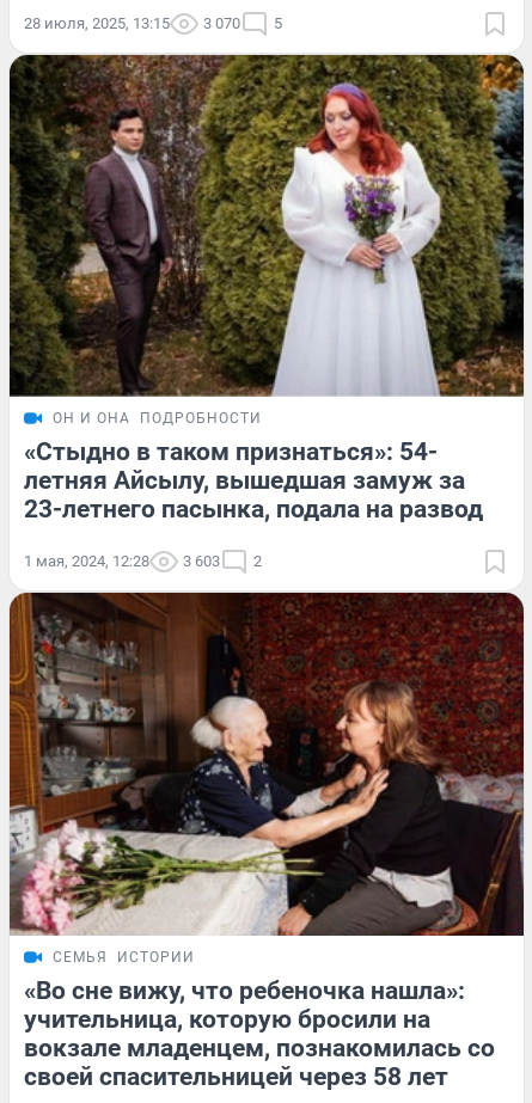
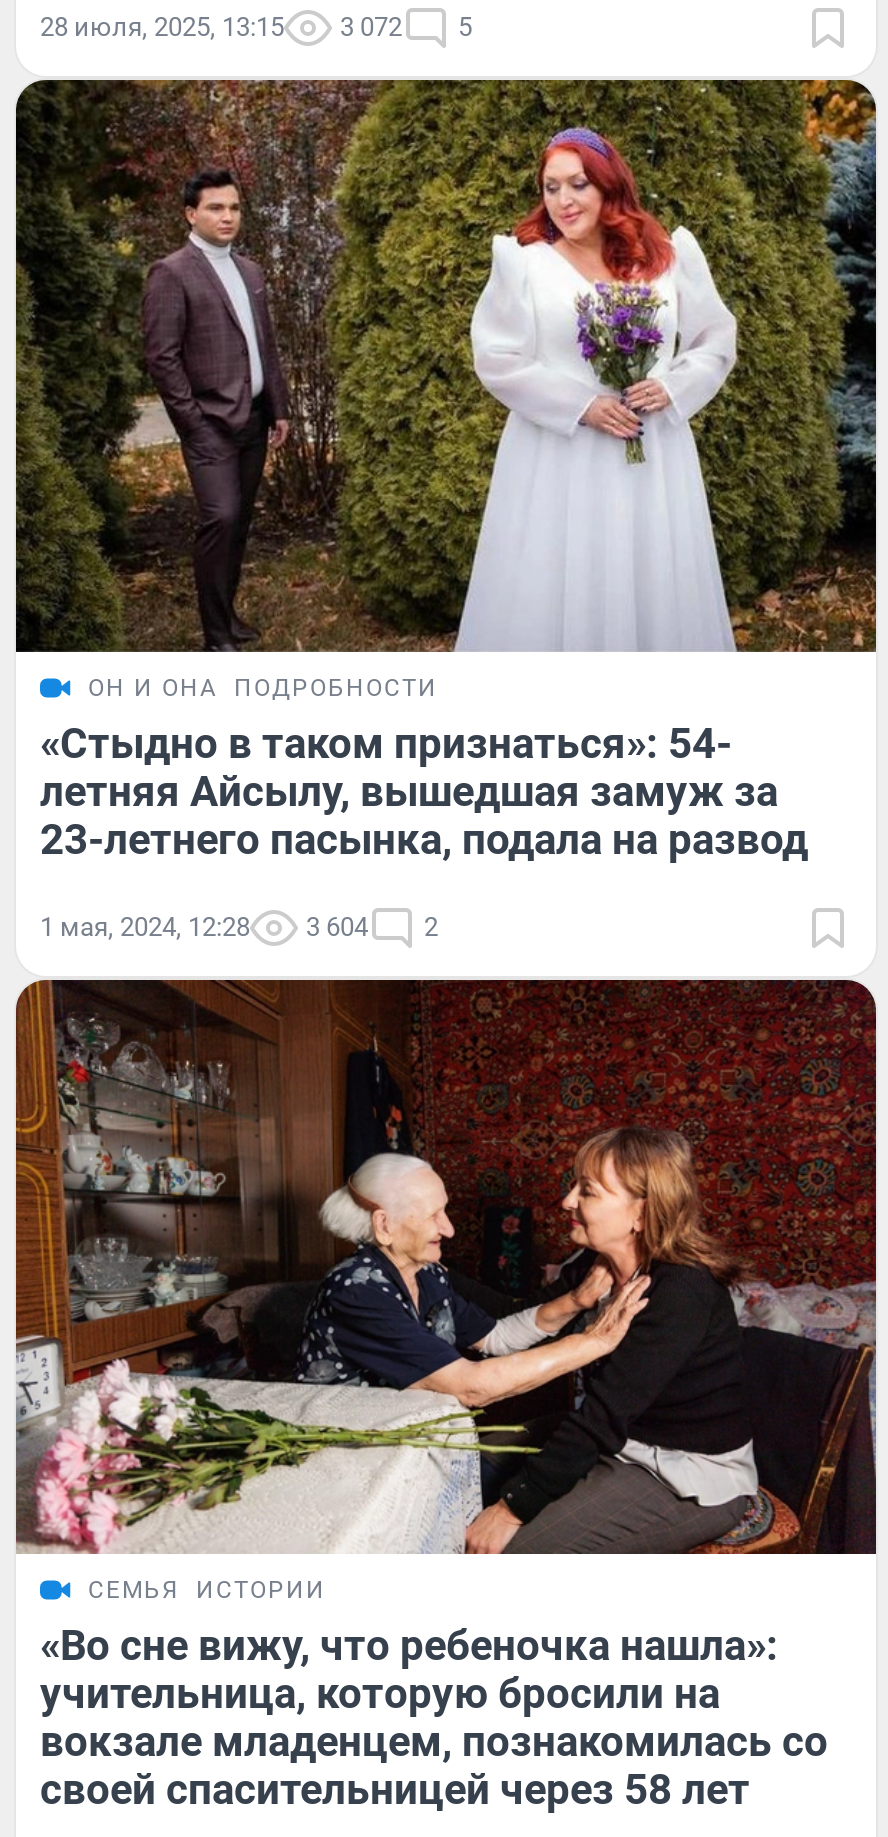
- 28 июля, 2025, 13:15 3 070 5
+ 28 июля, 2025, 13:15 3 072 5

- 1 мая, 2024, 12:28 3 603 2
+ 1 мая, 2024, 12:28 3 604 2
